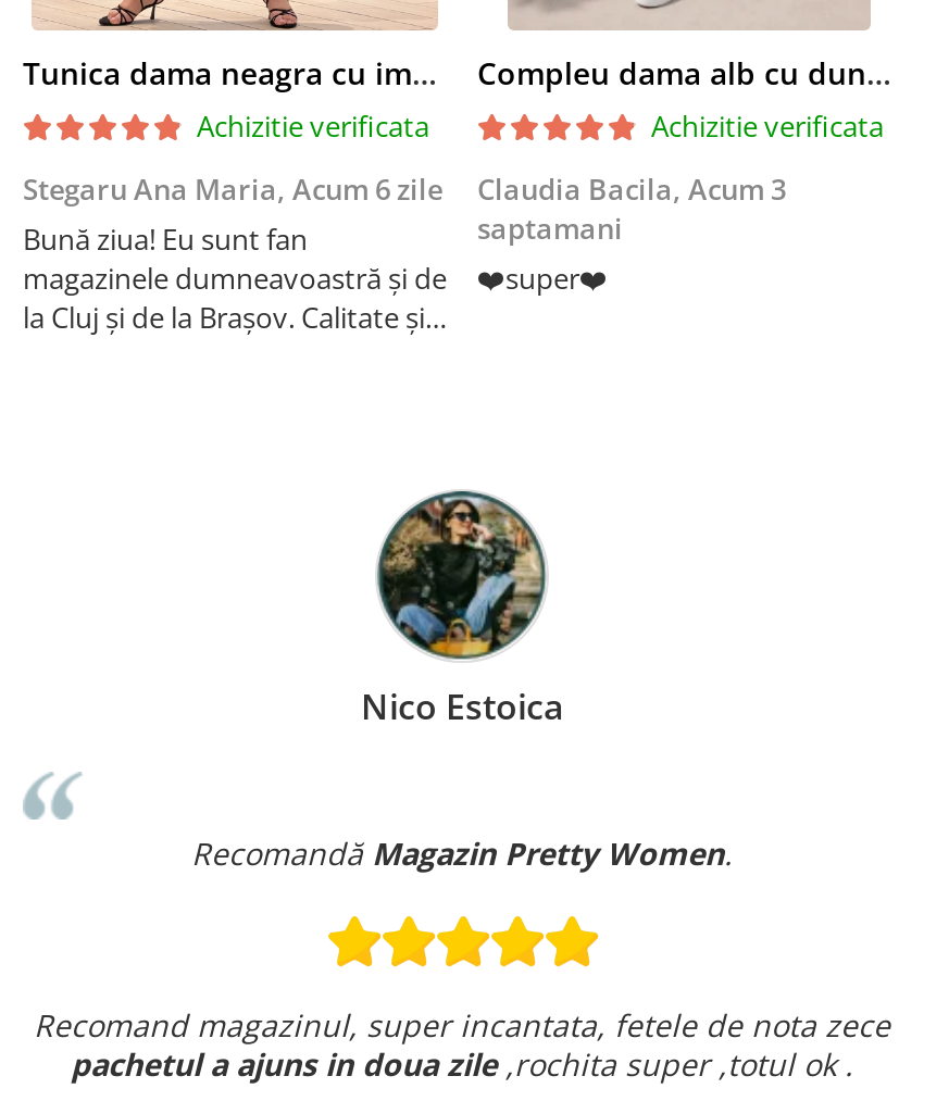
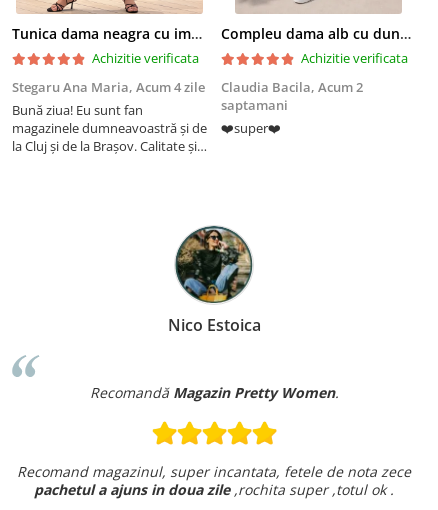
- Stegaru Ana Maria, Acum 6 zile
+ Stegaru Ana Maria, Acum 4 zile

- Claudia Bacila, Acum 3
+ Claudia Bacila, Acum 2
